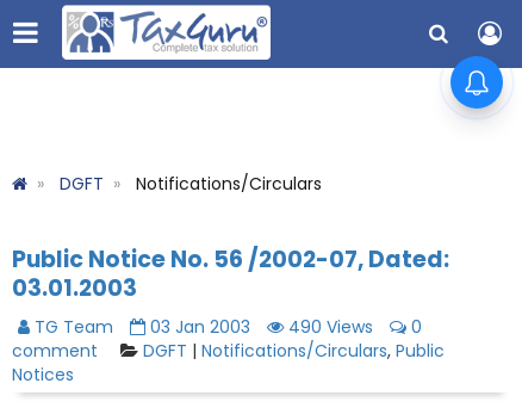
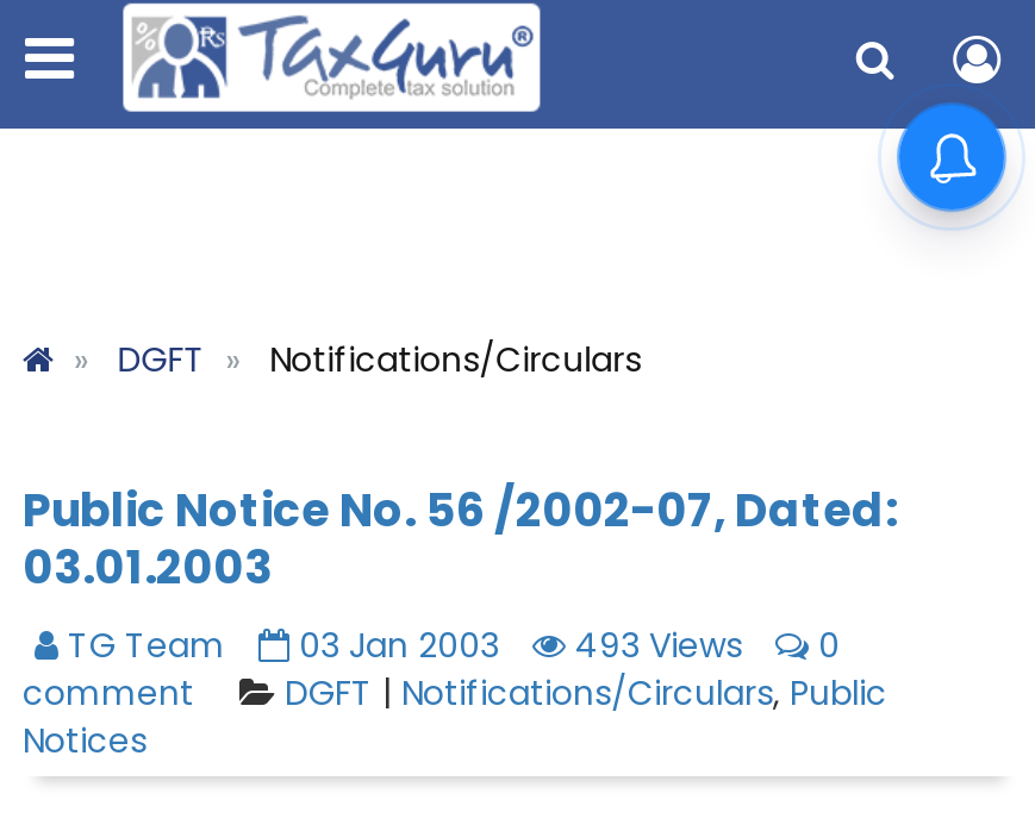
- TG Team 03 Jan 2003 490 Views 0
+ TG Team 03 Jan 2003 493 Views 0
